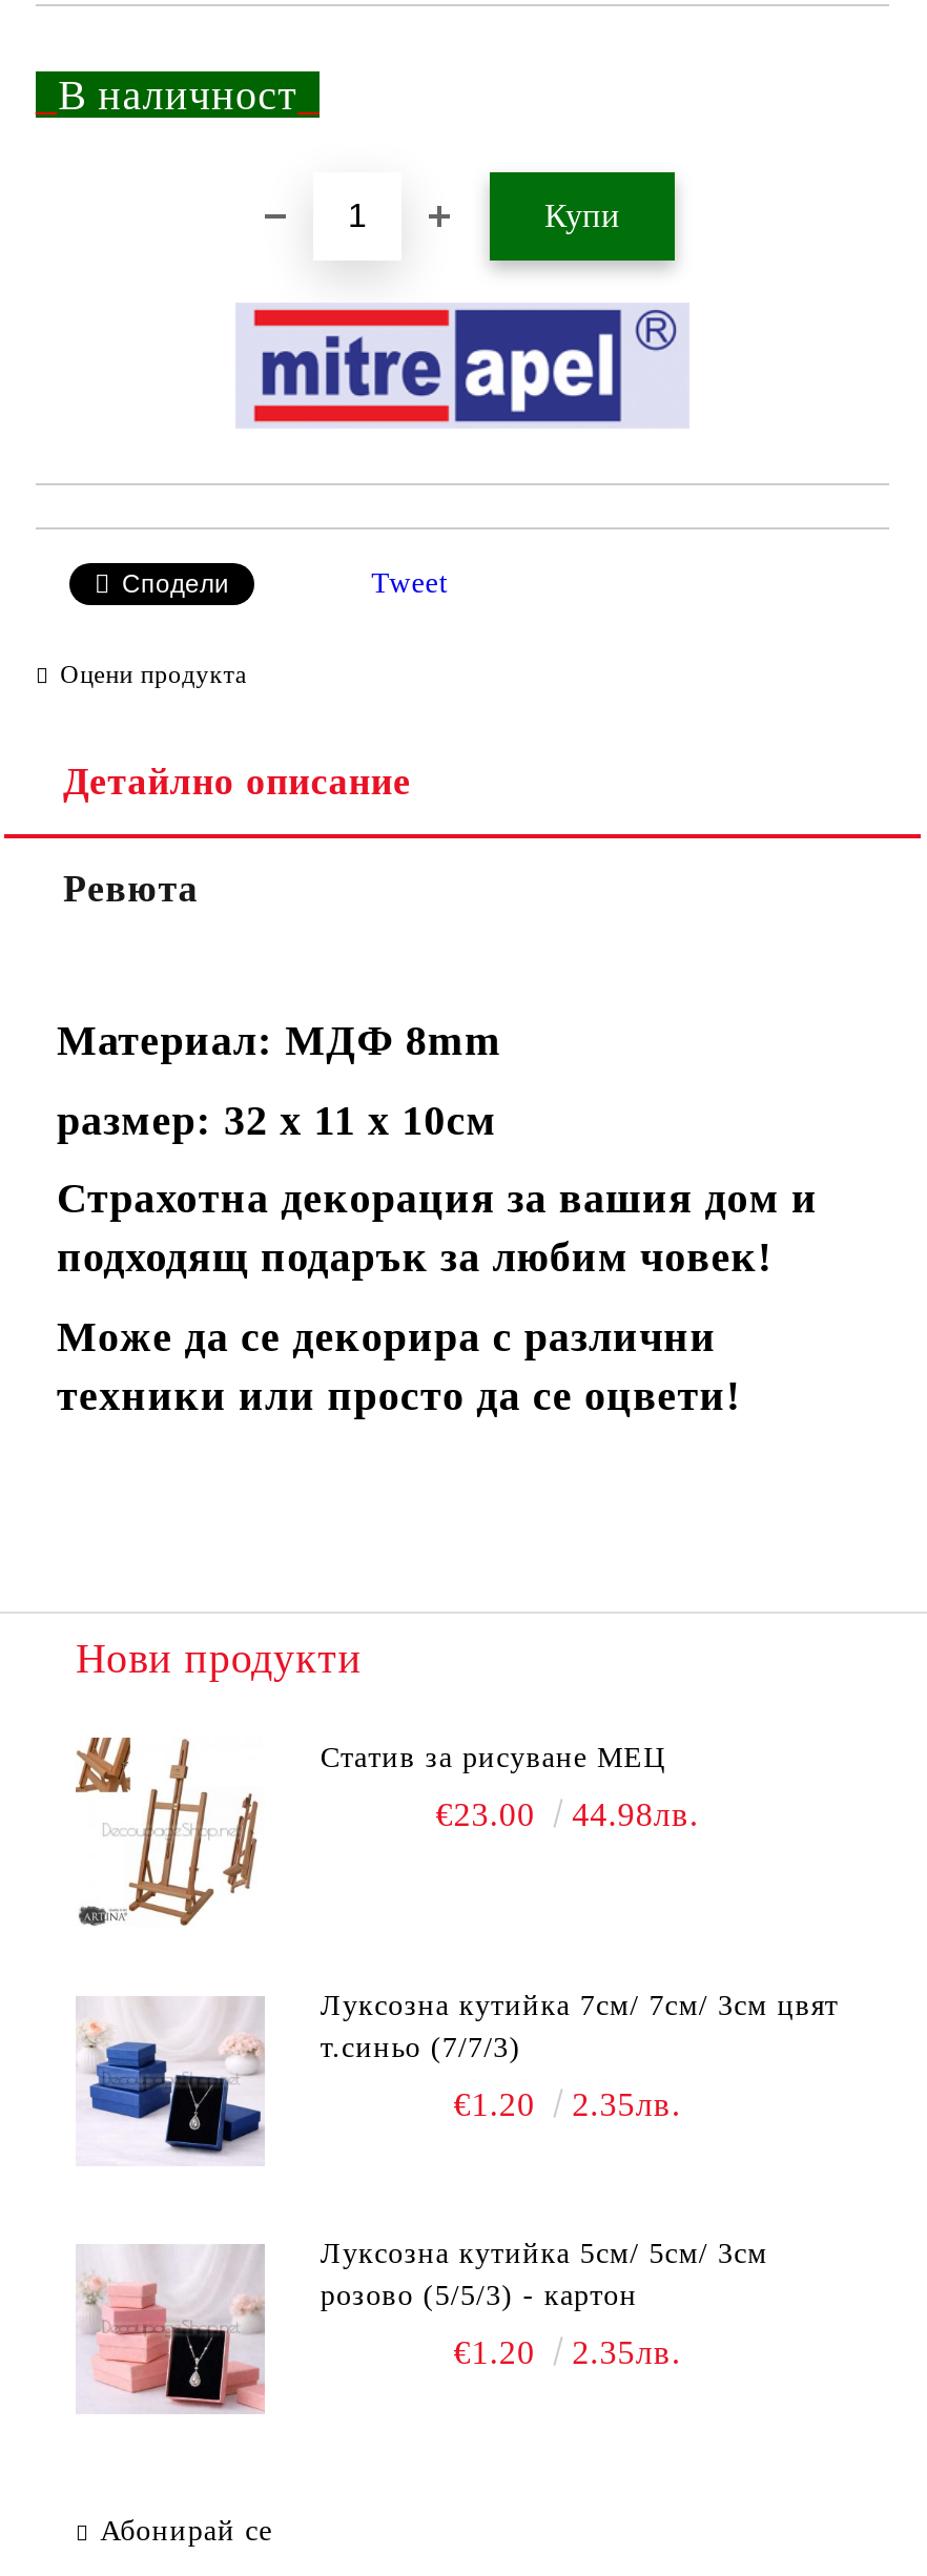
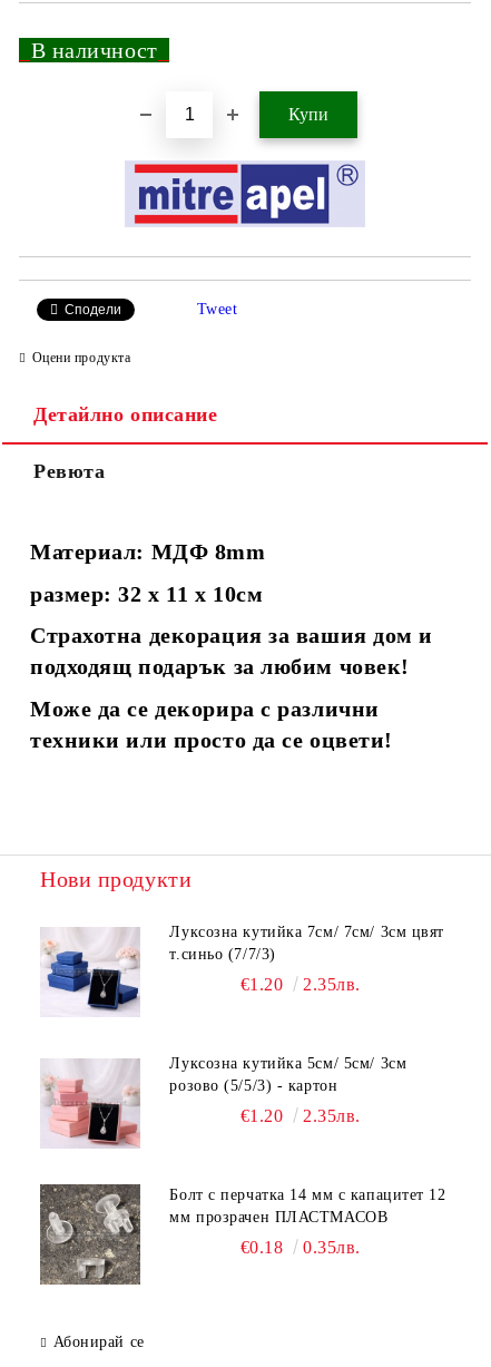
- [image]
- Статив за рисуване МЕЦ
- €23.00
- 44.98лв.

moved up: [image] | т.синьо (7/7/3) | €1.20 | 2.35лв. | розово (5/5/3) - картон | €1.20 | 2.35лв.

+ [image]
+ Болт с перчатка 14 мм с капацитет 12
+ мм прозрачен ПЛАСТМАСОВ
+ €0.18
+ 0.35лв.
